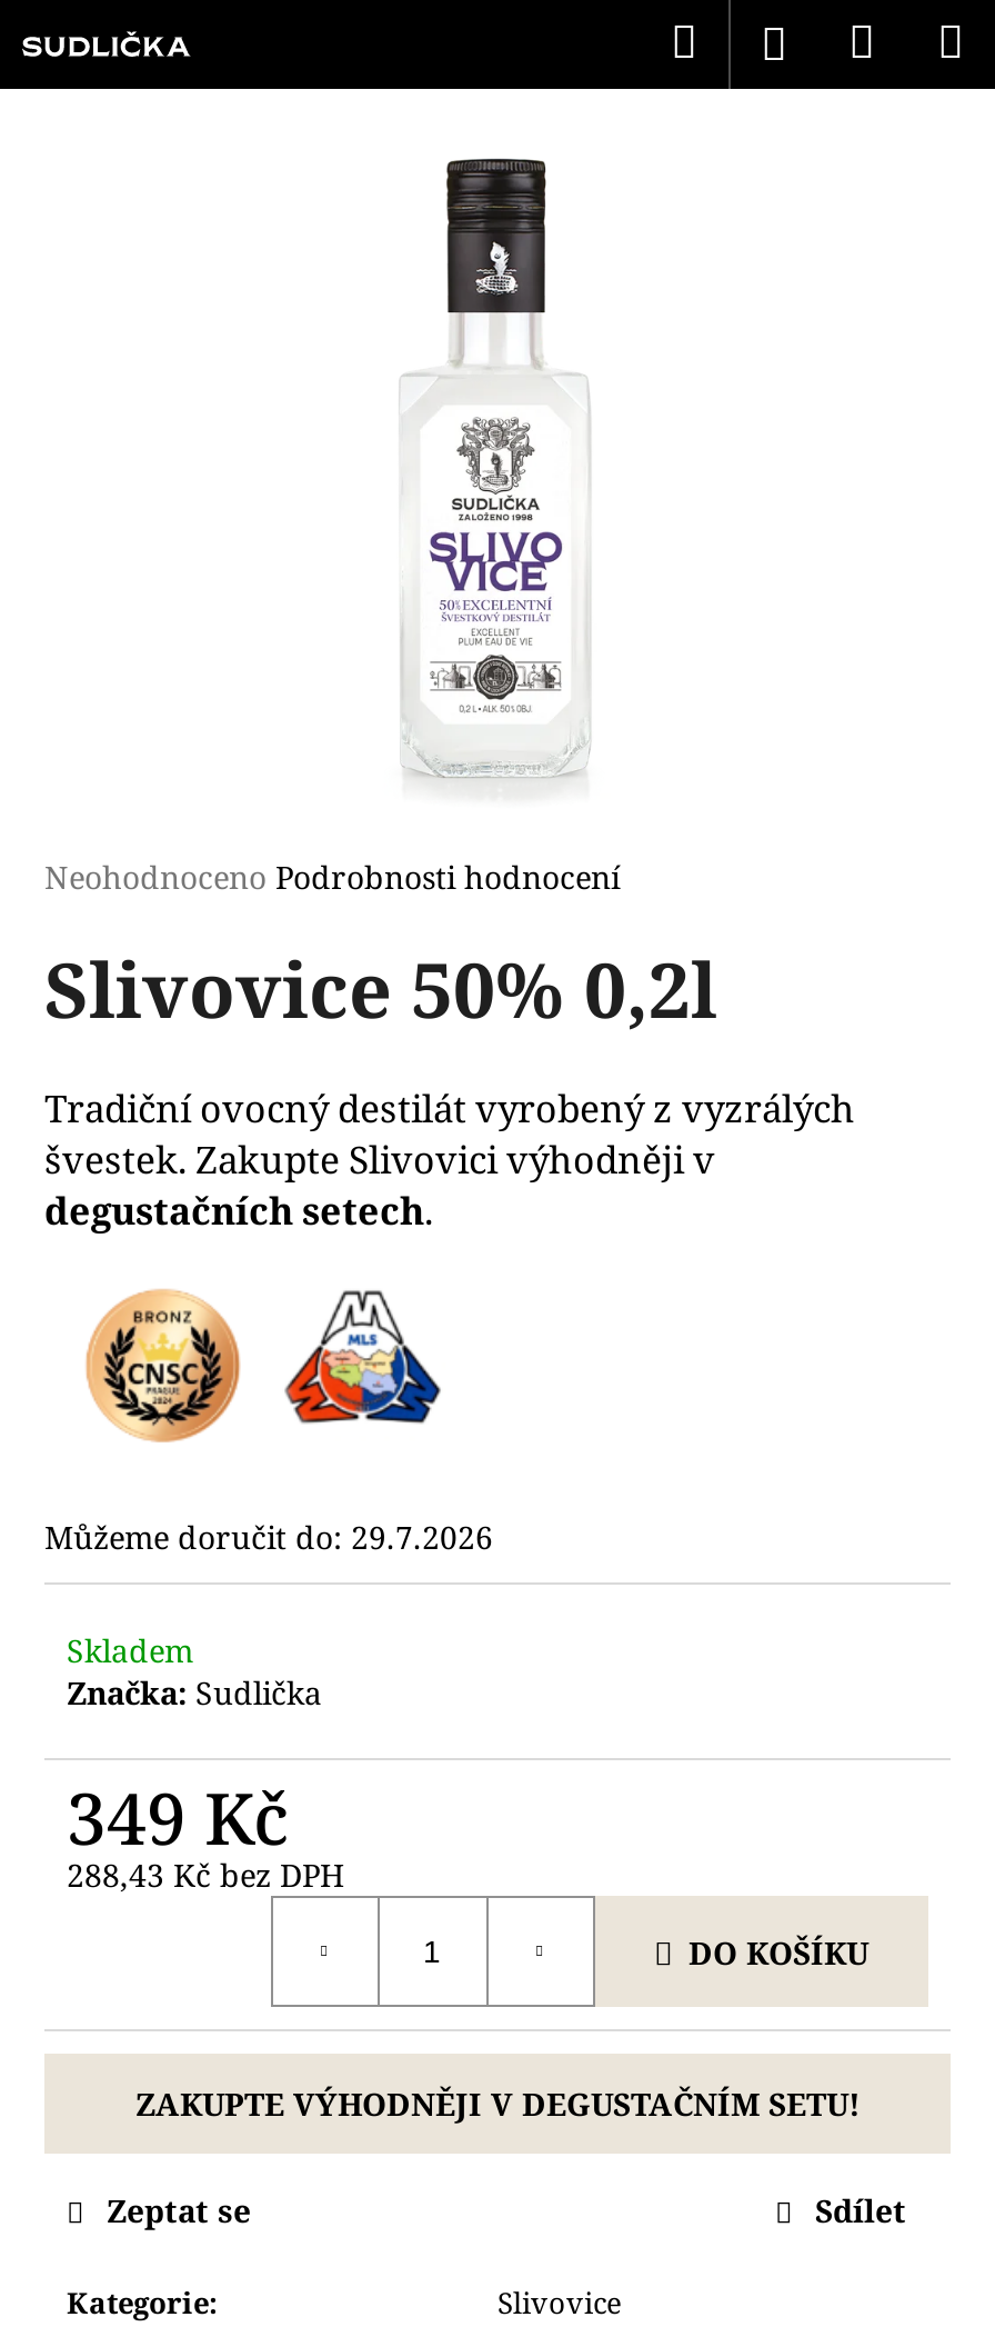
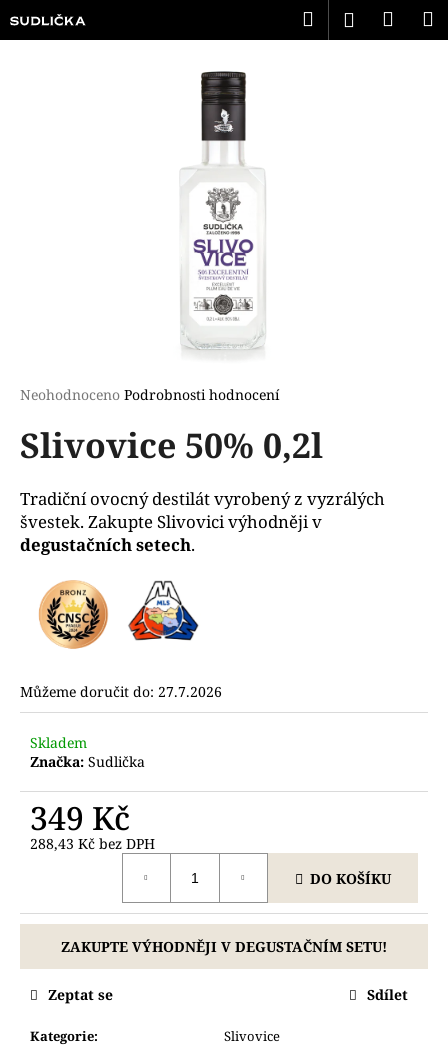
- Můžeme doručit do: 29.7.2026
+ Můžeme doručit do: 27.7.2026
